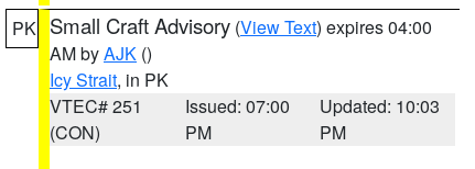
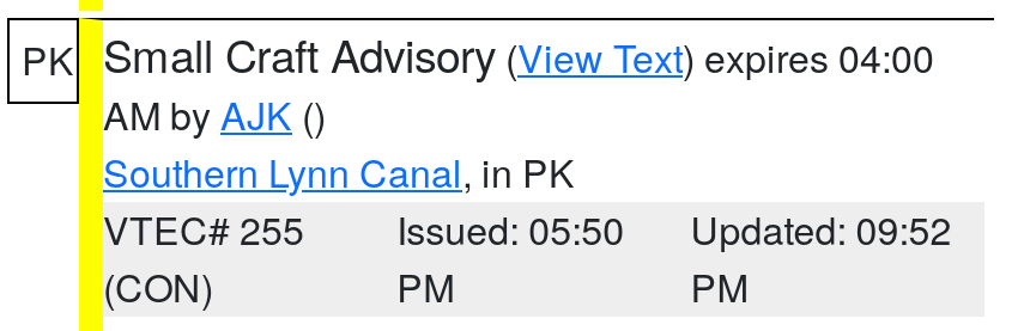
- Icy Strait, in PK
- VTEC# 251
+ Southern Lynn Canal, in PK
+ VTEC# 255

- Issued: 07:00
+ Issued: 05:50

- Updated: 10:03
+ Updated: 09:52
